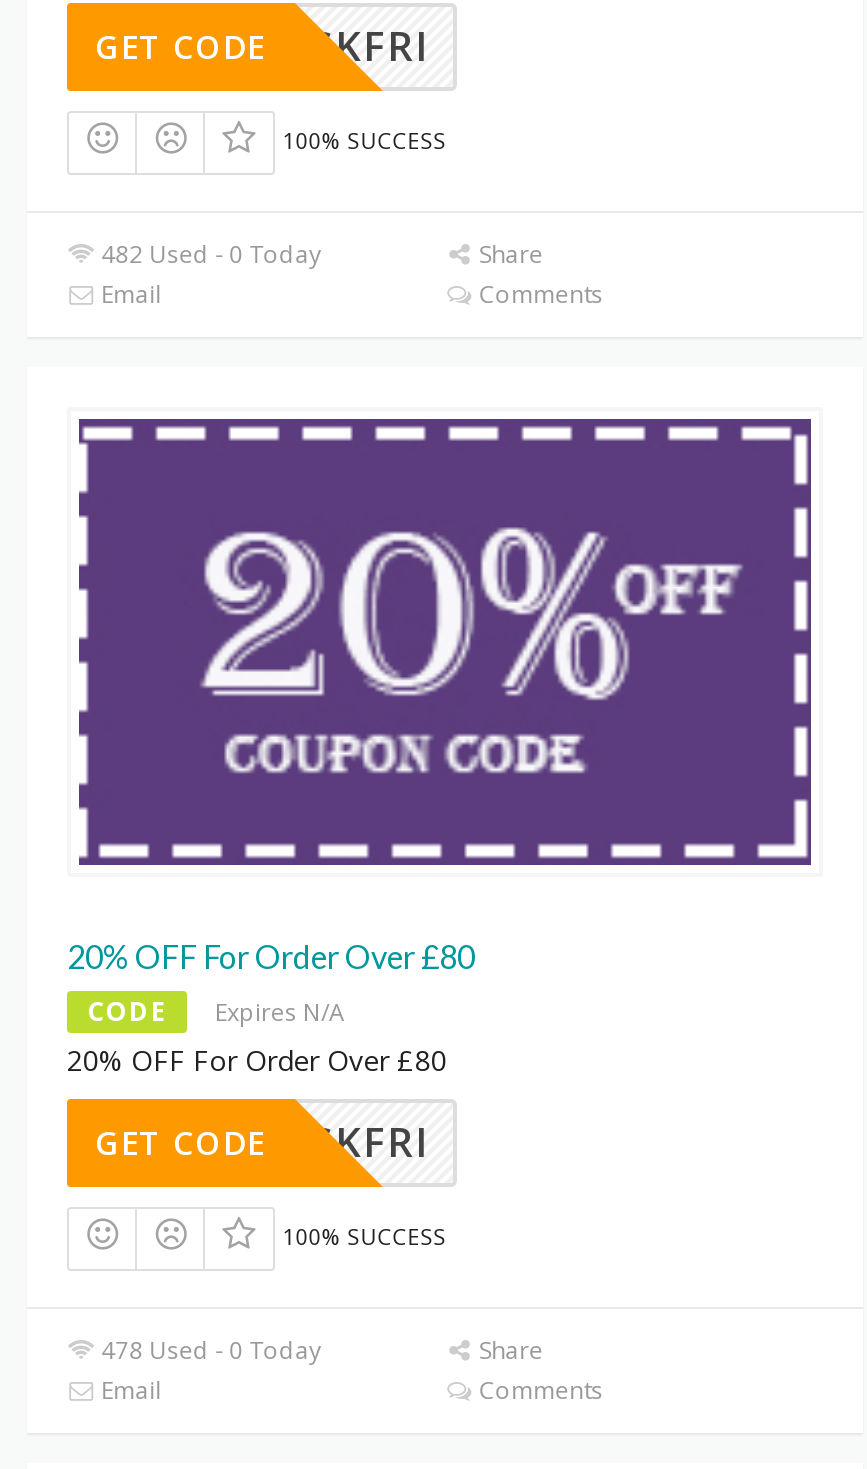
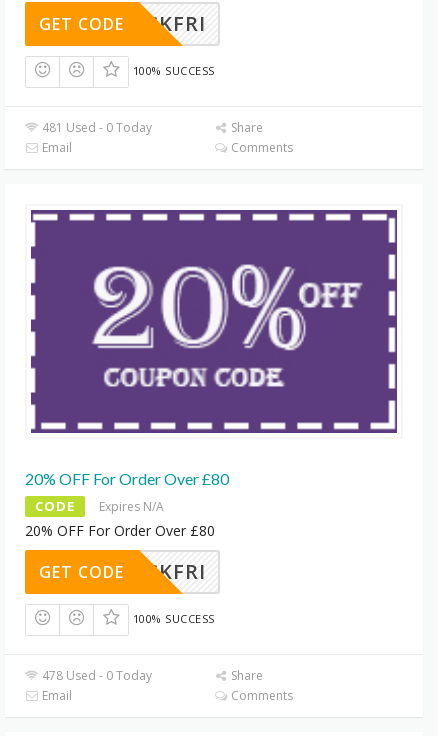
- 482 Used - 0 Today
+ 481 Used - 0 Today
